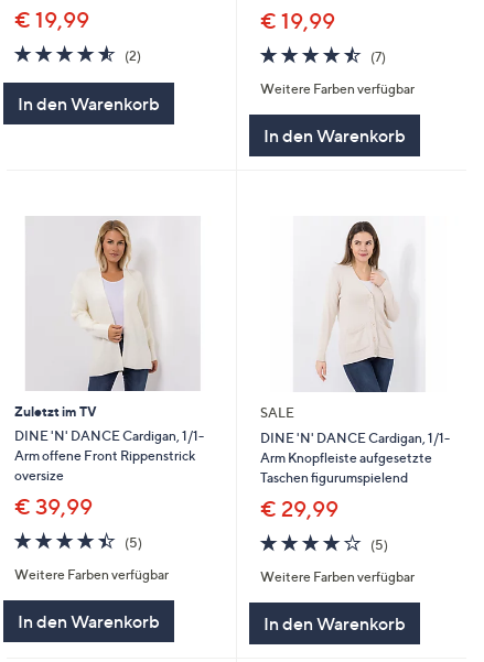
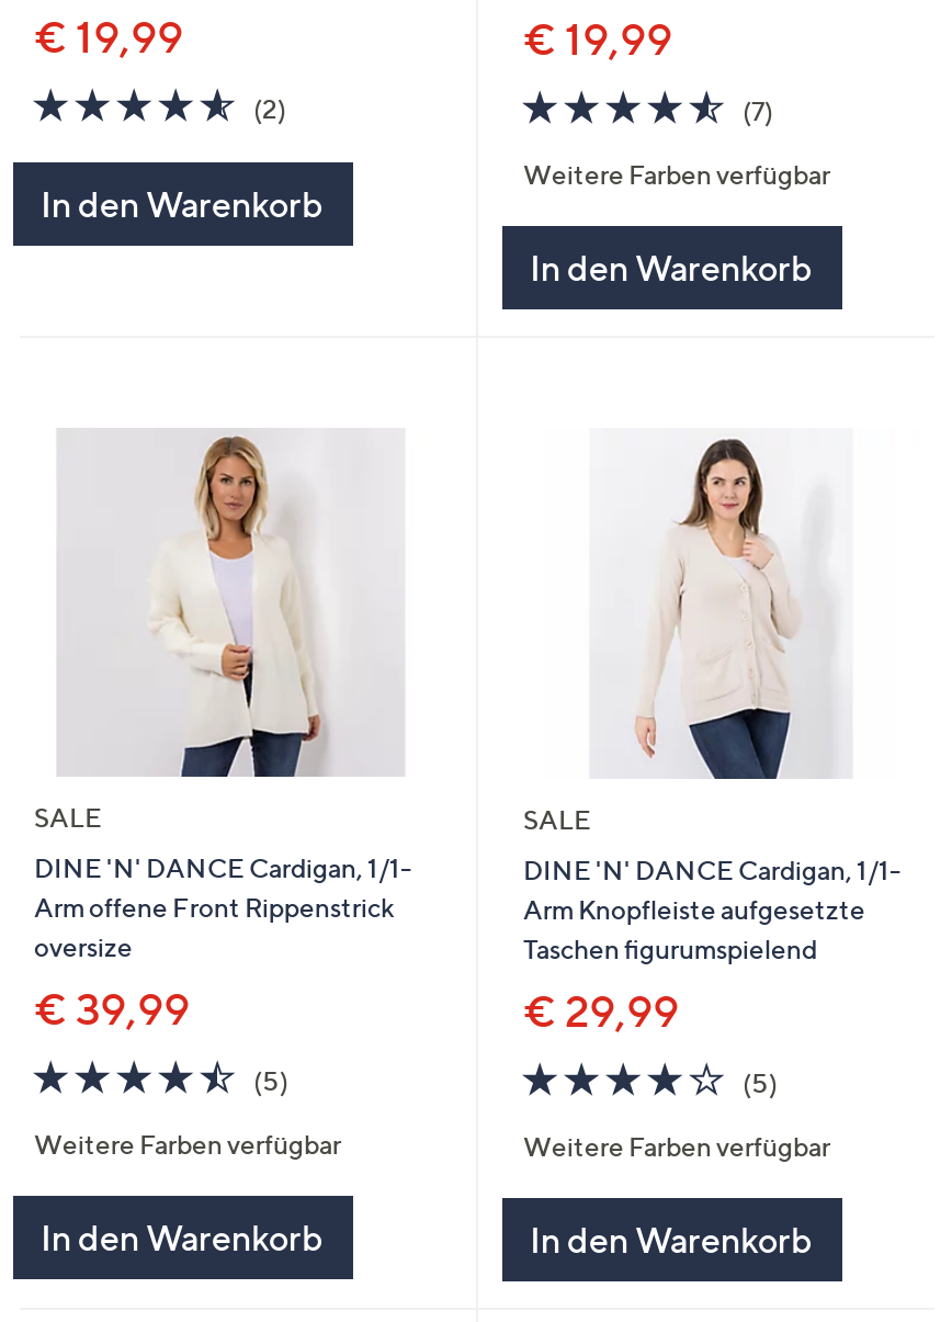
- Zuletzt im TV
+ SALE
